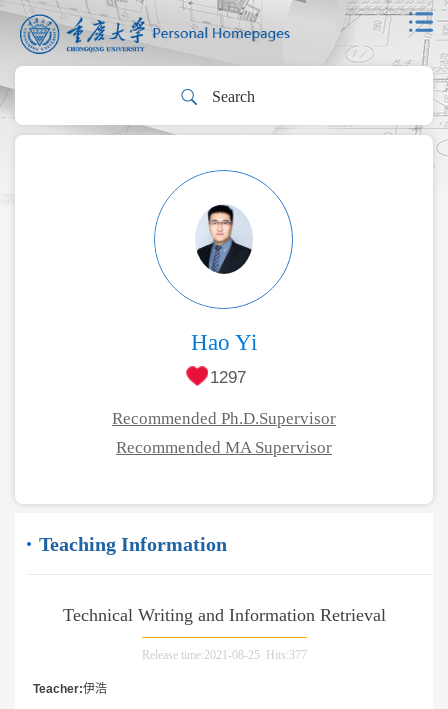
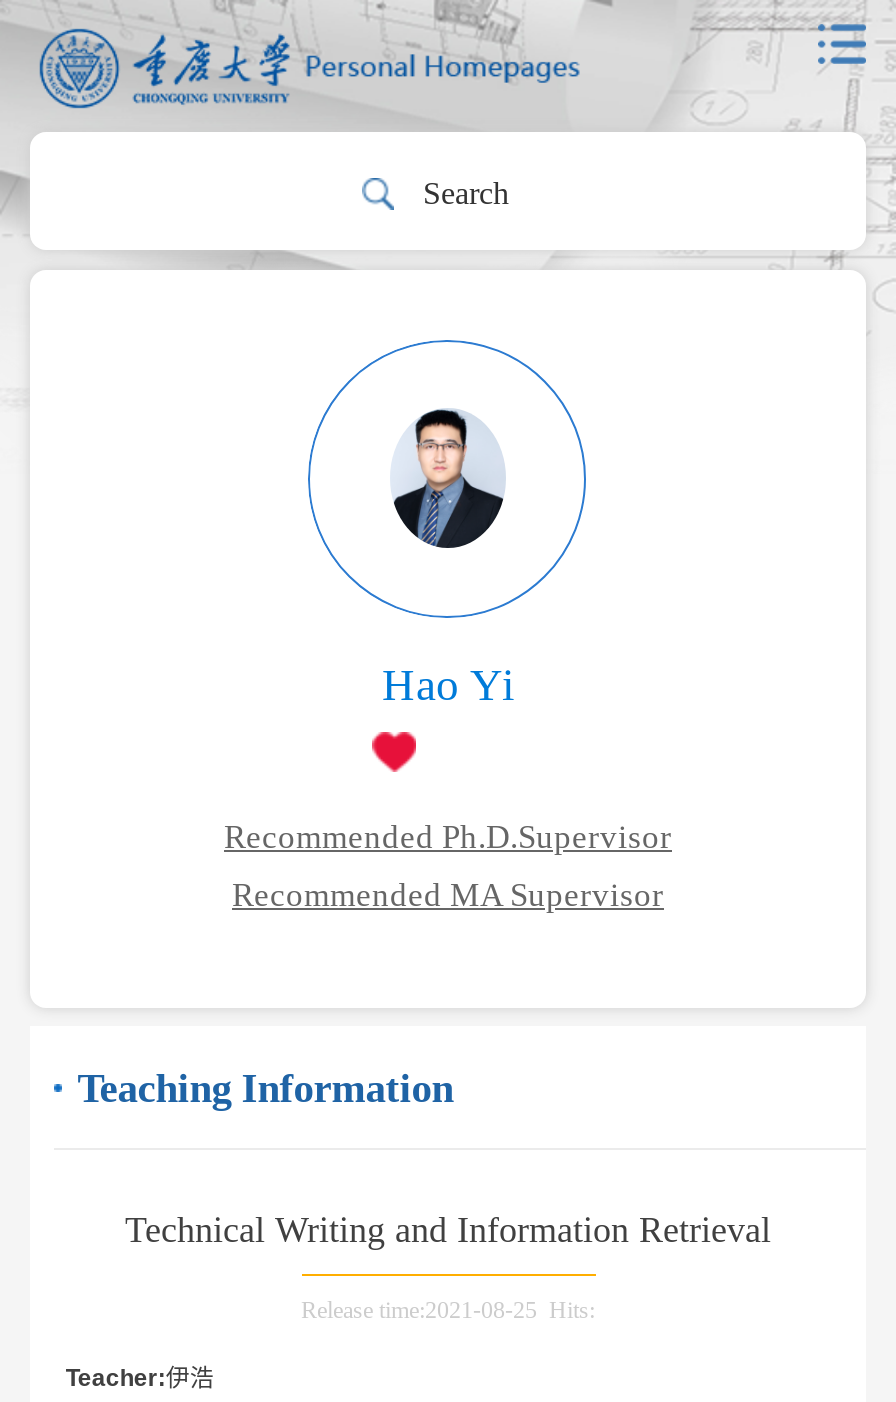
- 1297

- Release time:2021-08-25 Hits:377
+ Release time:2021-08-25 Hits:
